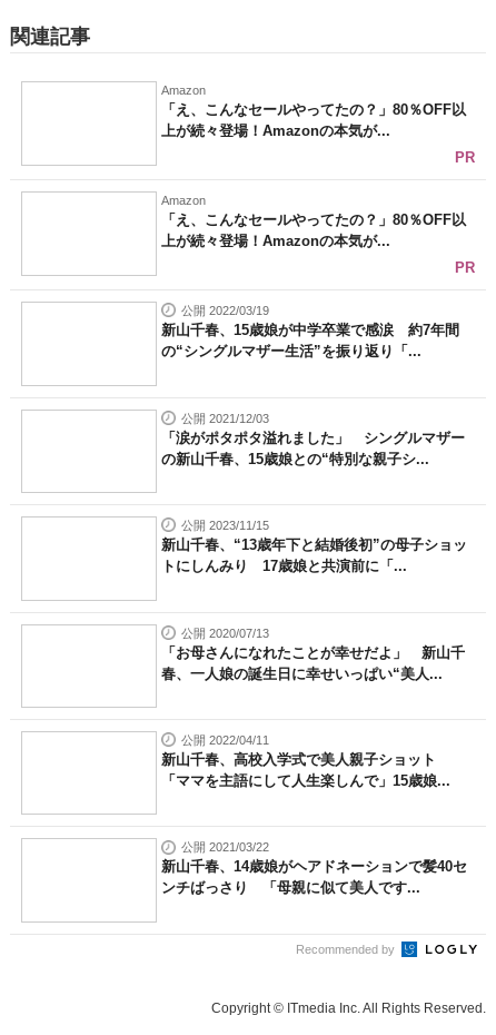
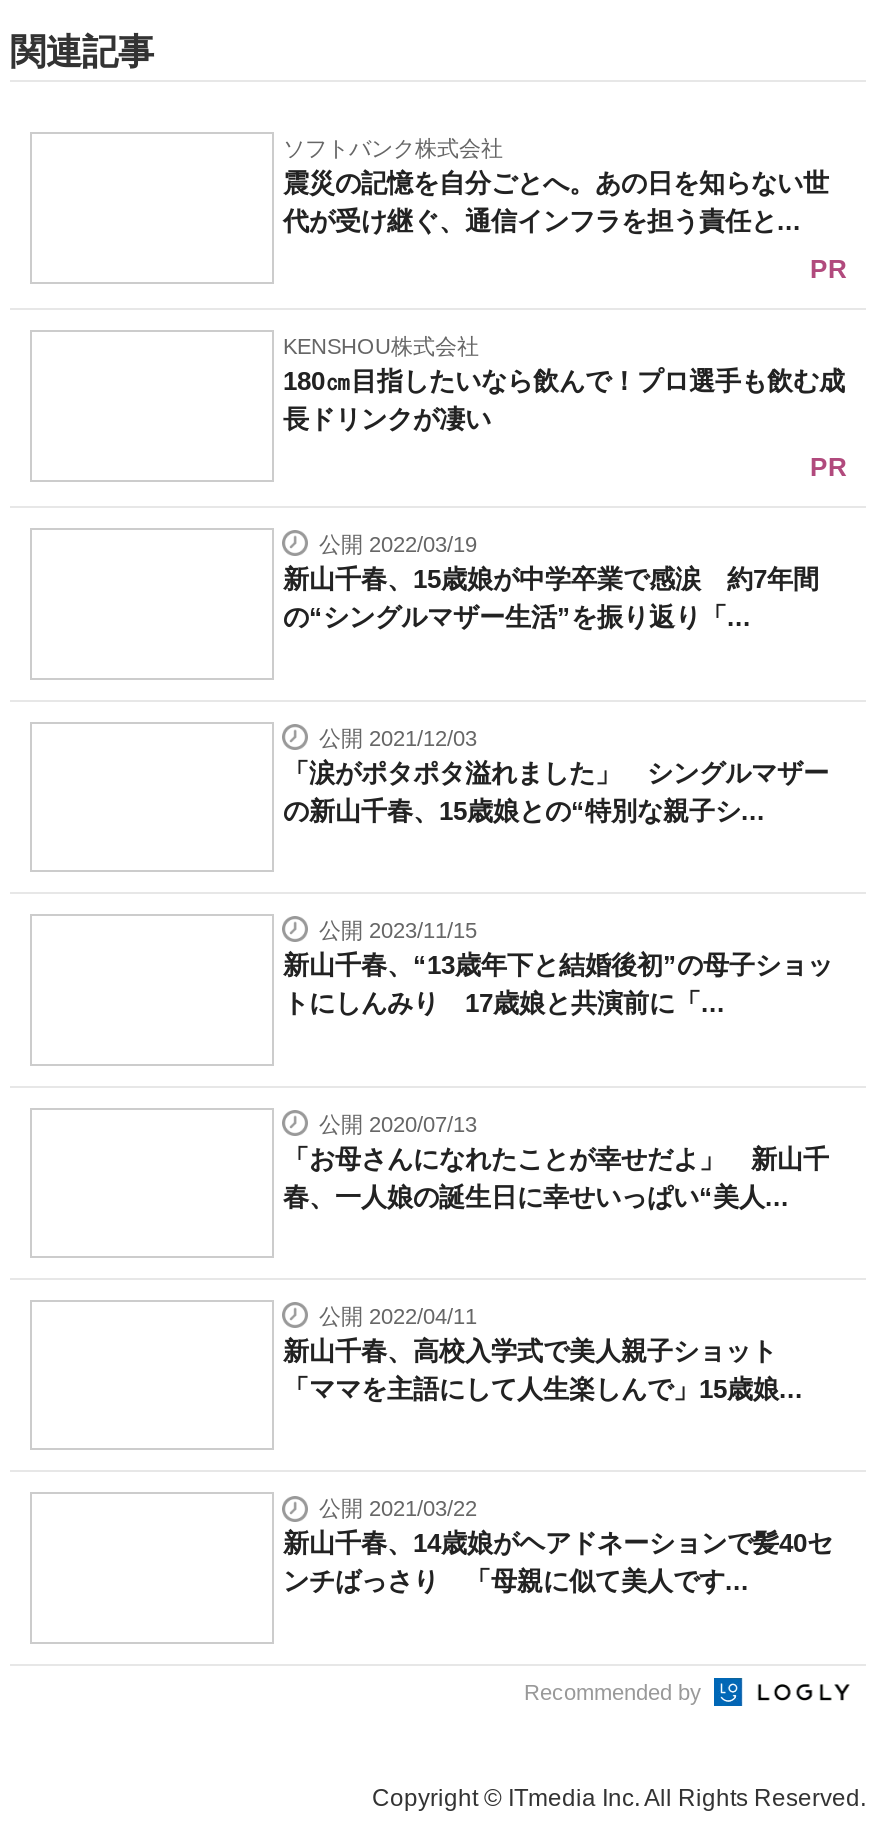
- Amazon
- 「え、こんなセールやってたの？」80％OFF以
- 上が続々登場！Amazonの本気が...
+ ソフトバンク株式会社
+ 震災の記憶を自分ごとへ。あの日を知らない世
+ 代が受け継ぐ、通信インフラを担う責任と...

- Amazon
- 「え、こんなセールやってたの？」80％OFF以
- 上が続々登場！Amazonの本気が...
+ KENSHOU株式会社
+ 180㎝目指したいなら飲んで！プロ選手も飲む成
+ 長ドリンクが凄い
